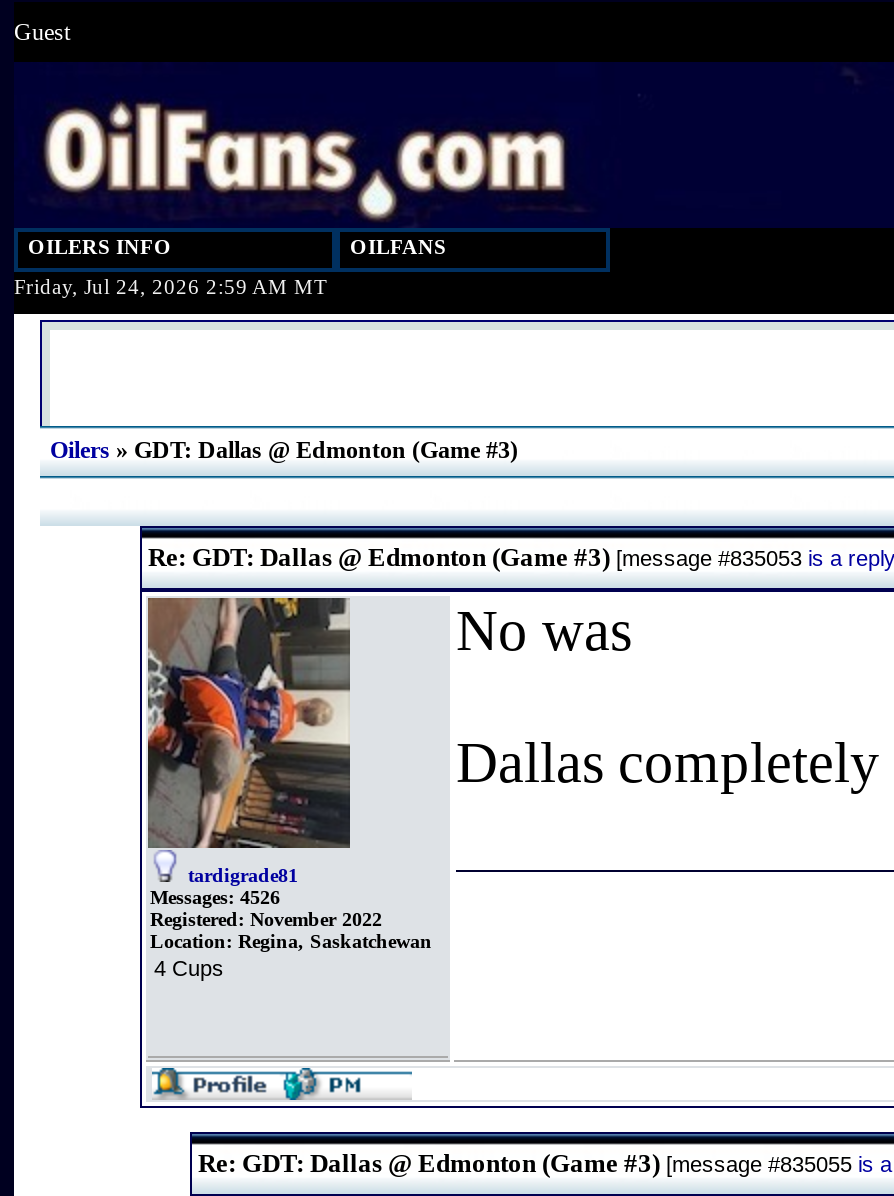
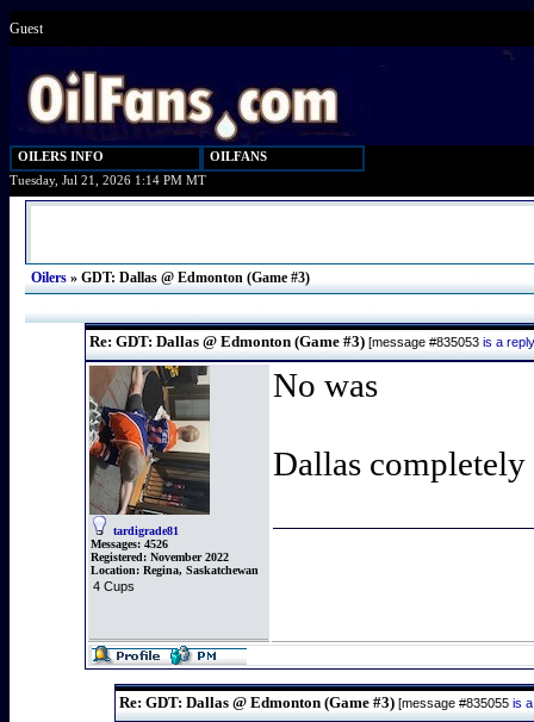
- Friday, Jul 24, 2026 2:59 AM MT
+ Tuesday, Jul 21, 2026 1:14 PM MT
